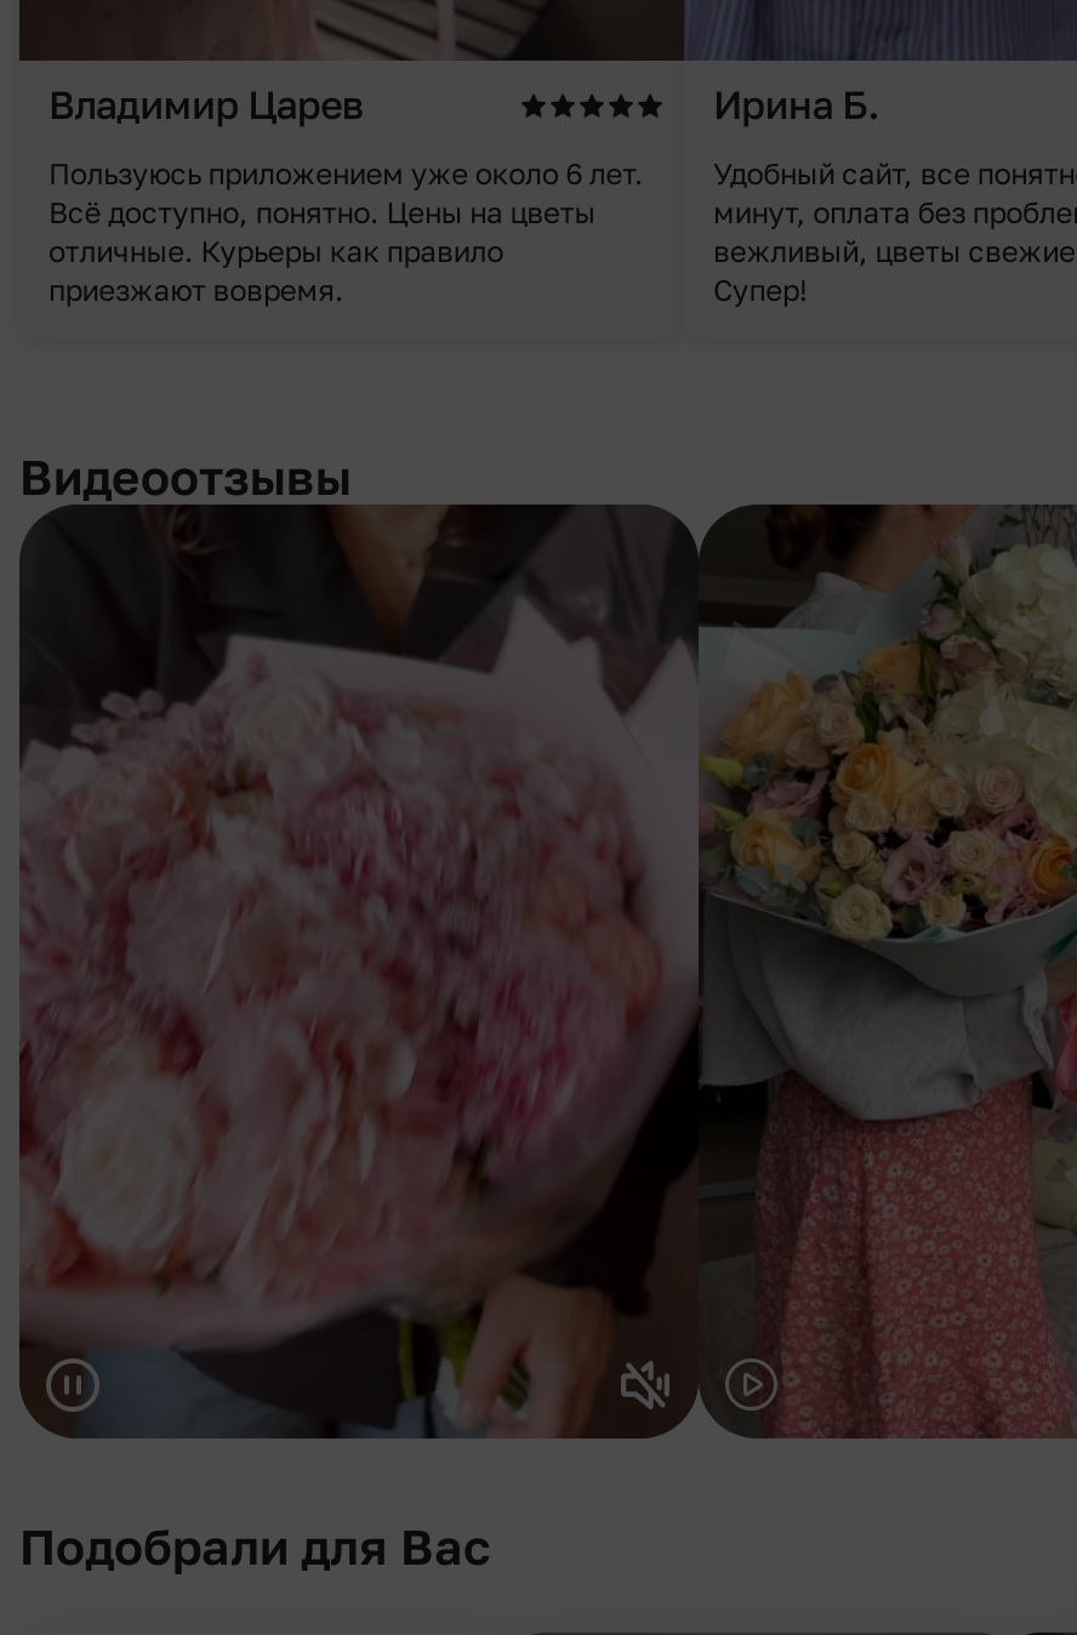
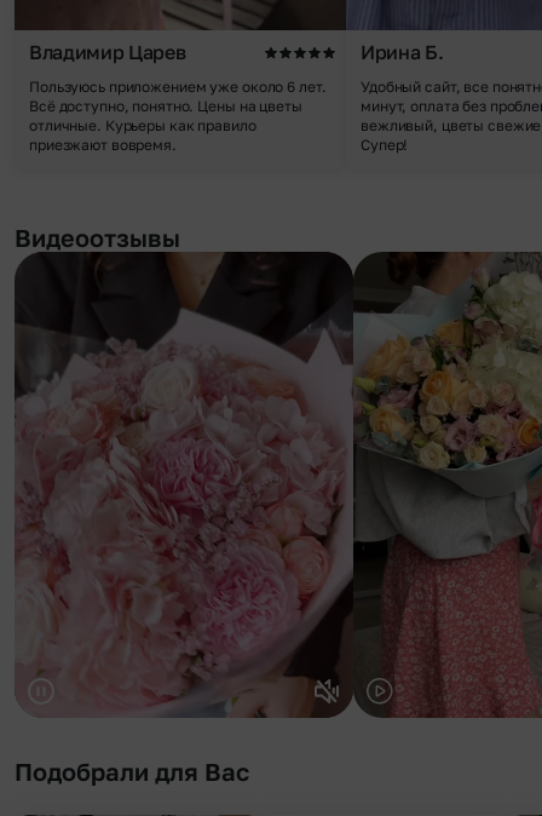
- [image]
+ [image]
